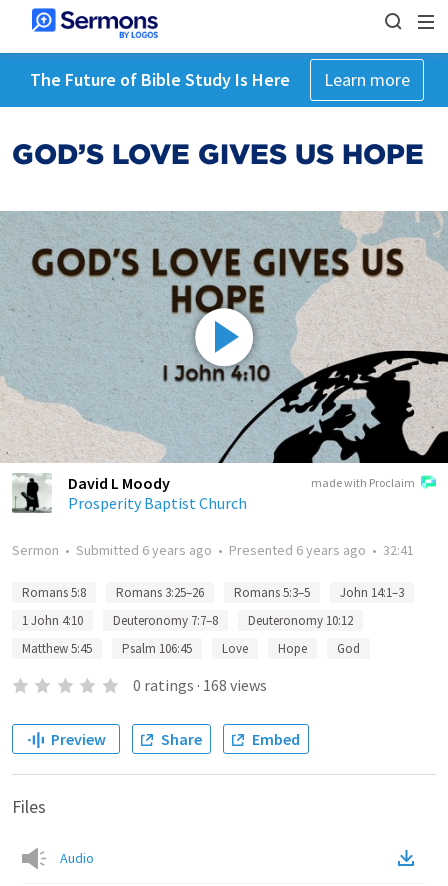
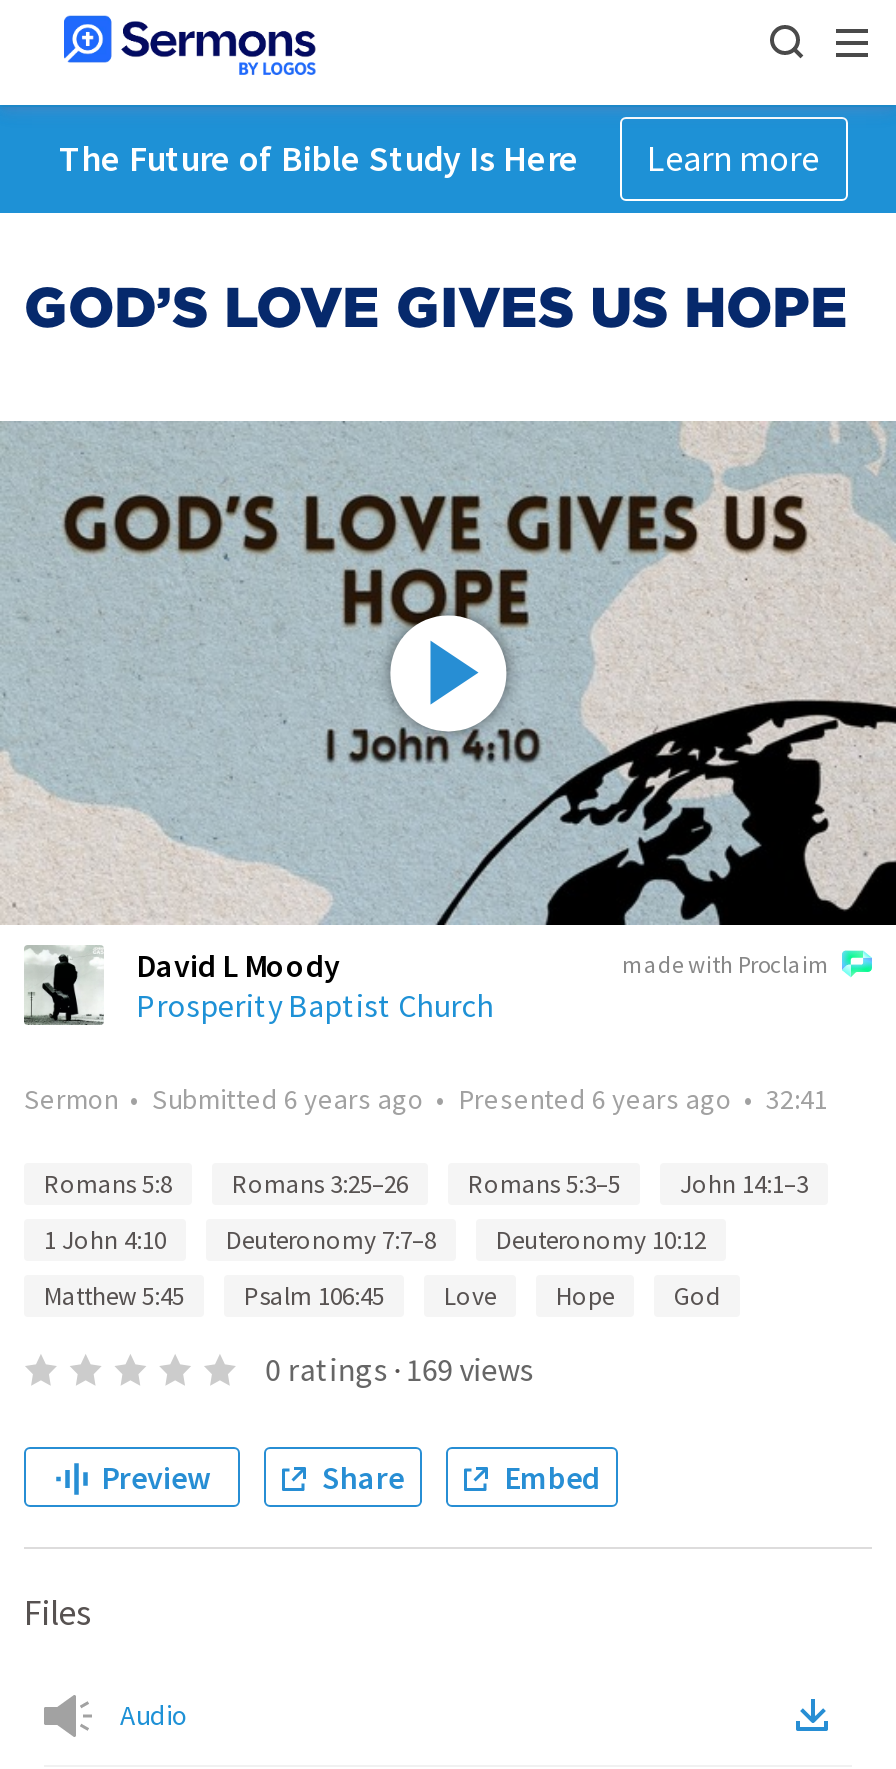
- 0 ratings · 168 views
+ 0 ratings · 169 views
